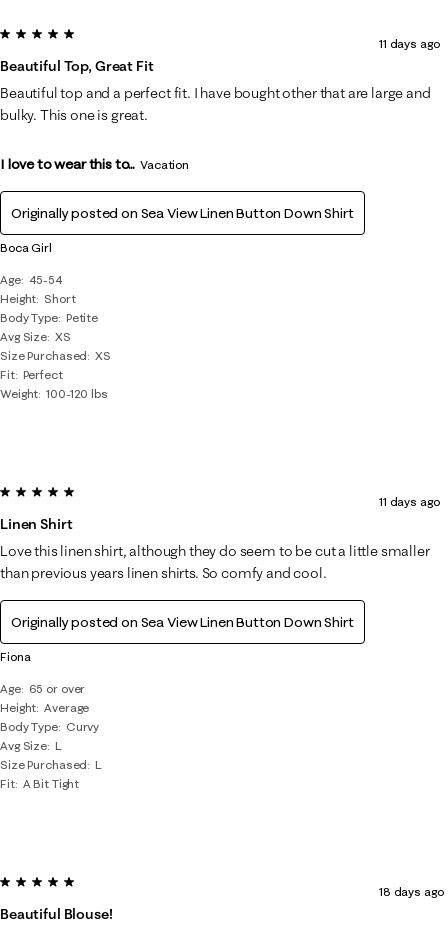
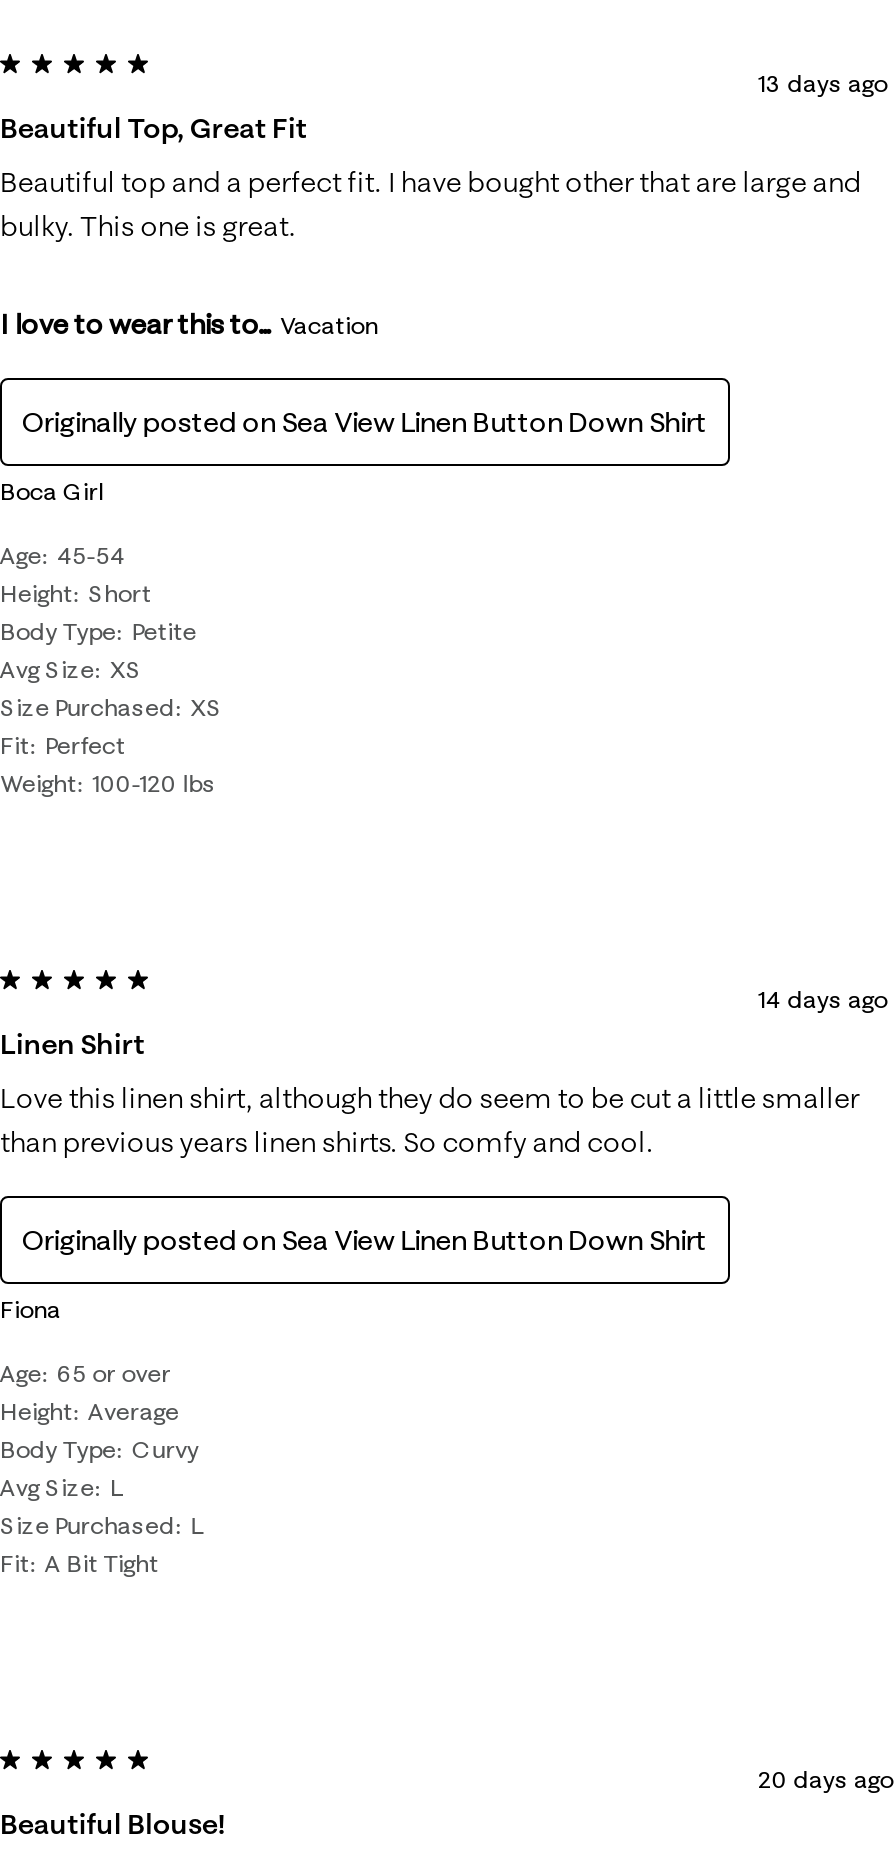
- 11 days ago
+ 13 days ago

- 11 days ago
+ 14 days ago

- 18 days ago
+ 20 days ago
